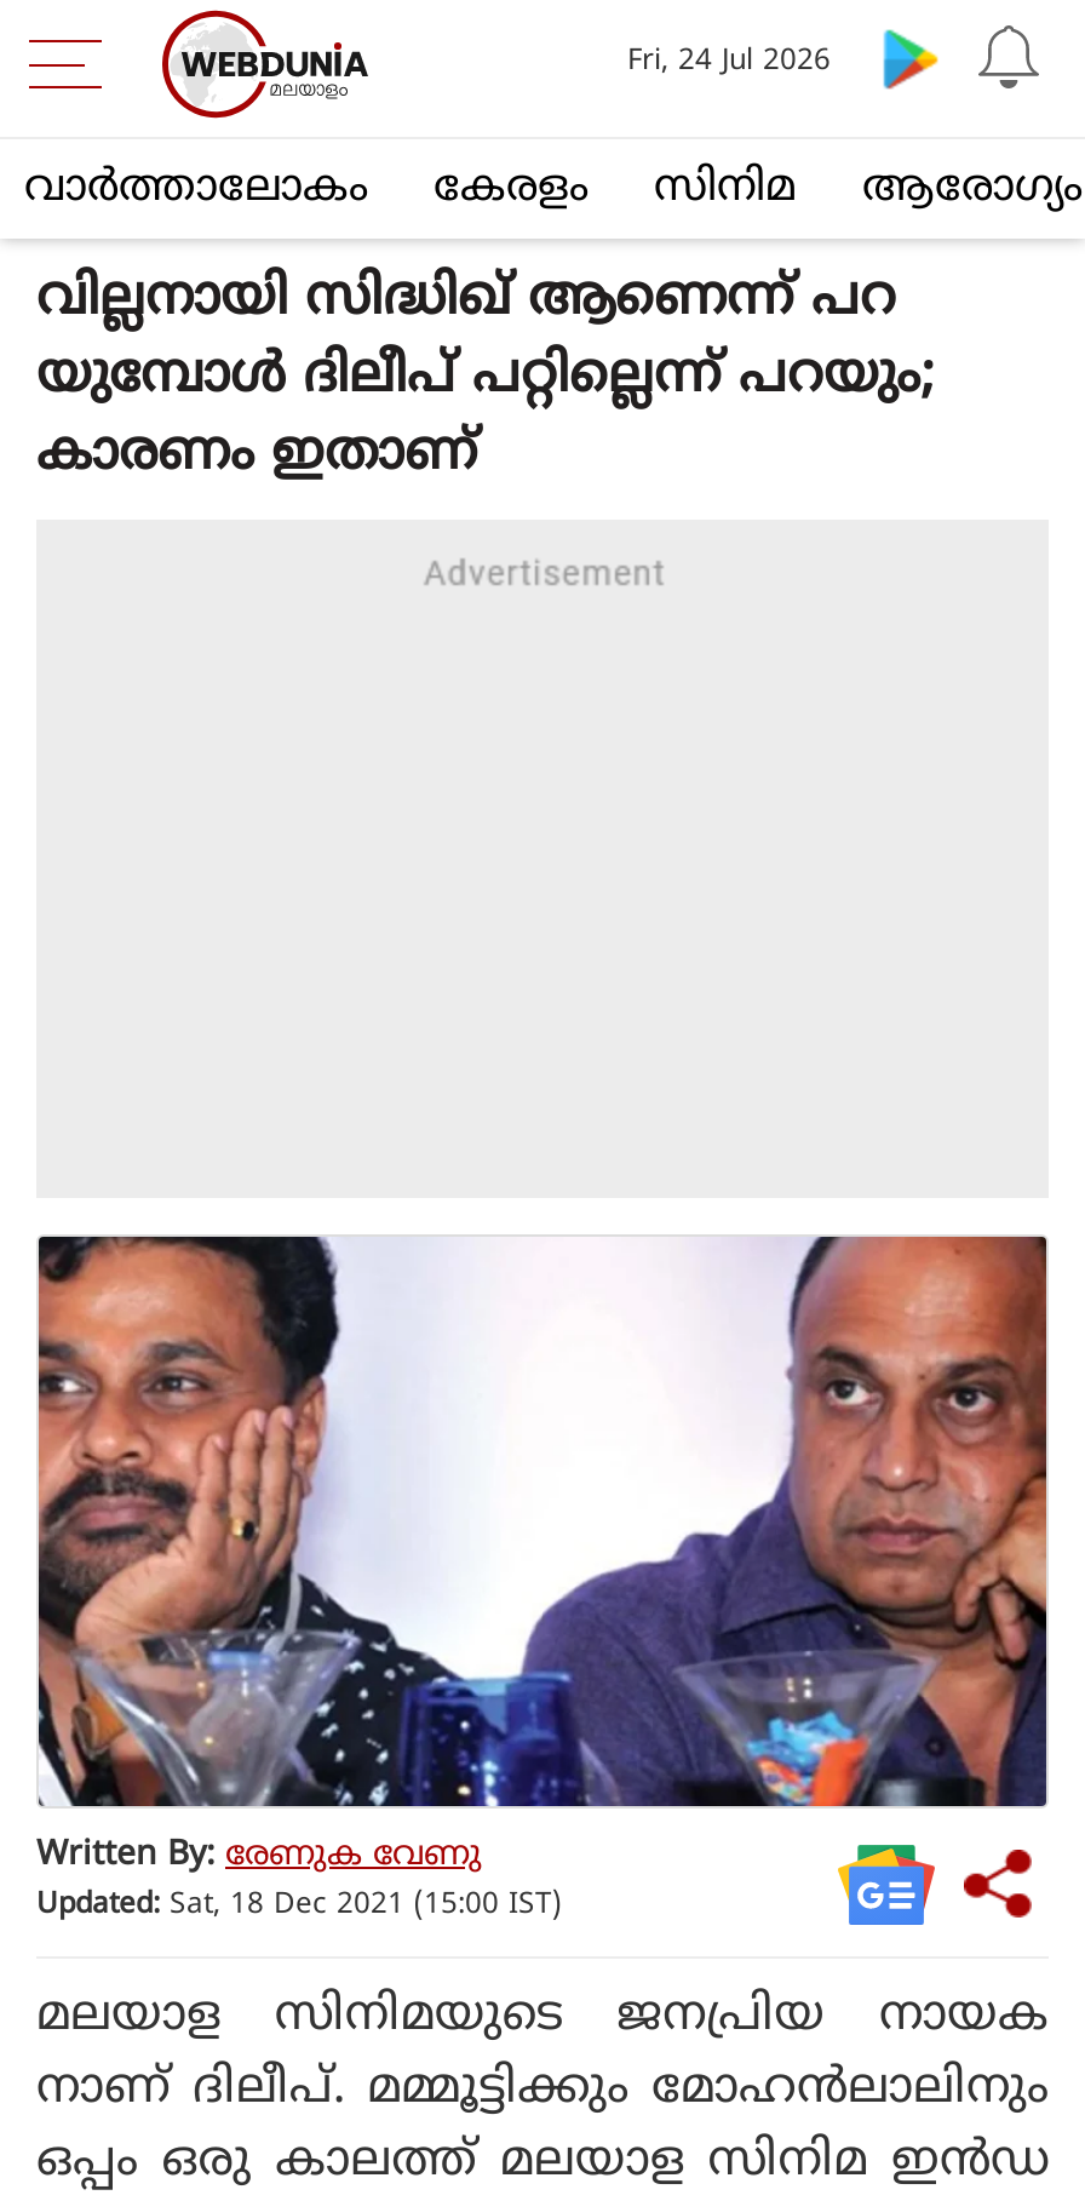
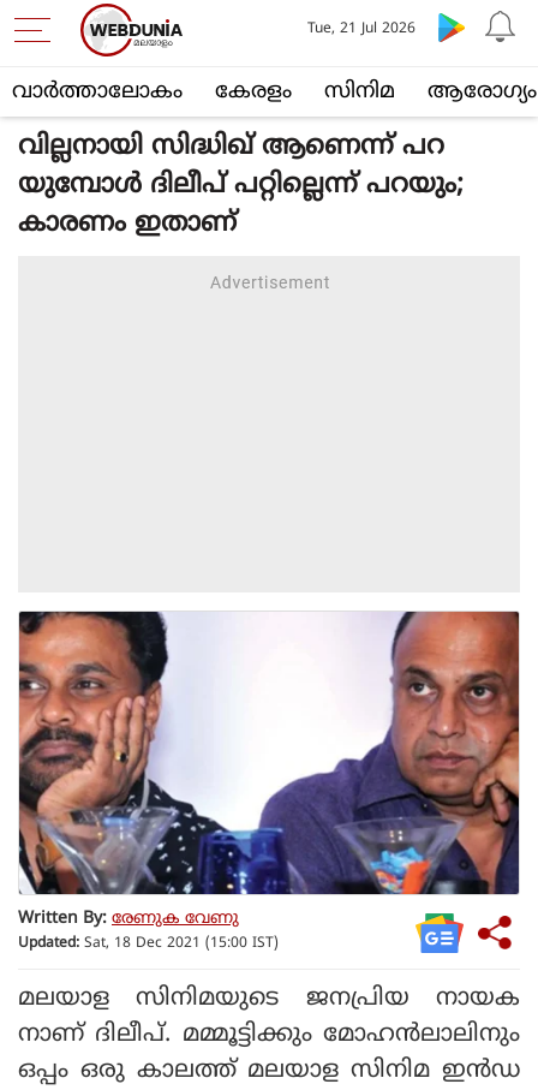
- Fri, 24 Jul 2026
+ Tue, 21 Jul 2026
